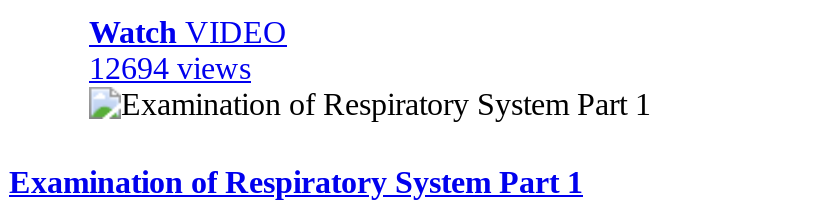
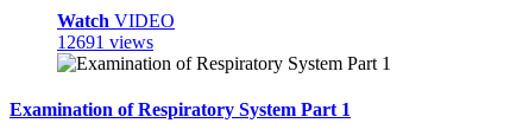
- 12694 views
+ 12691 views
